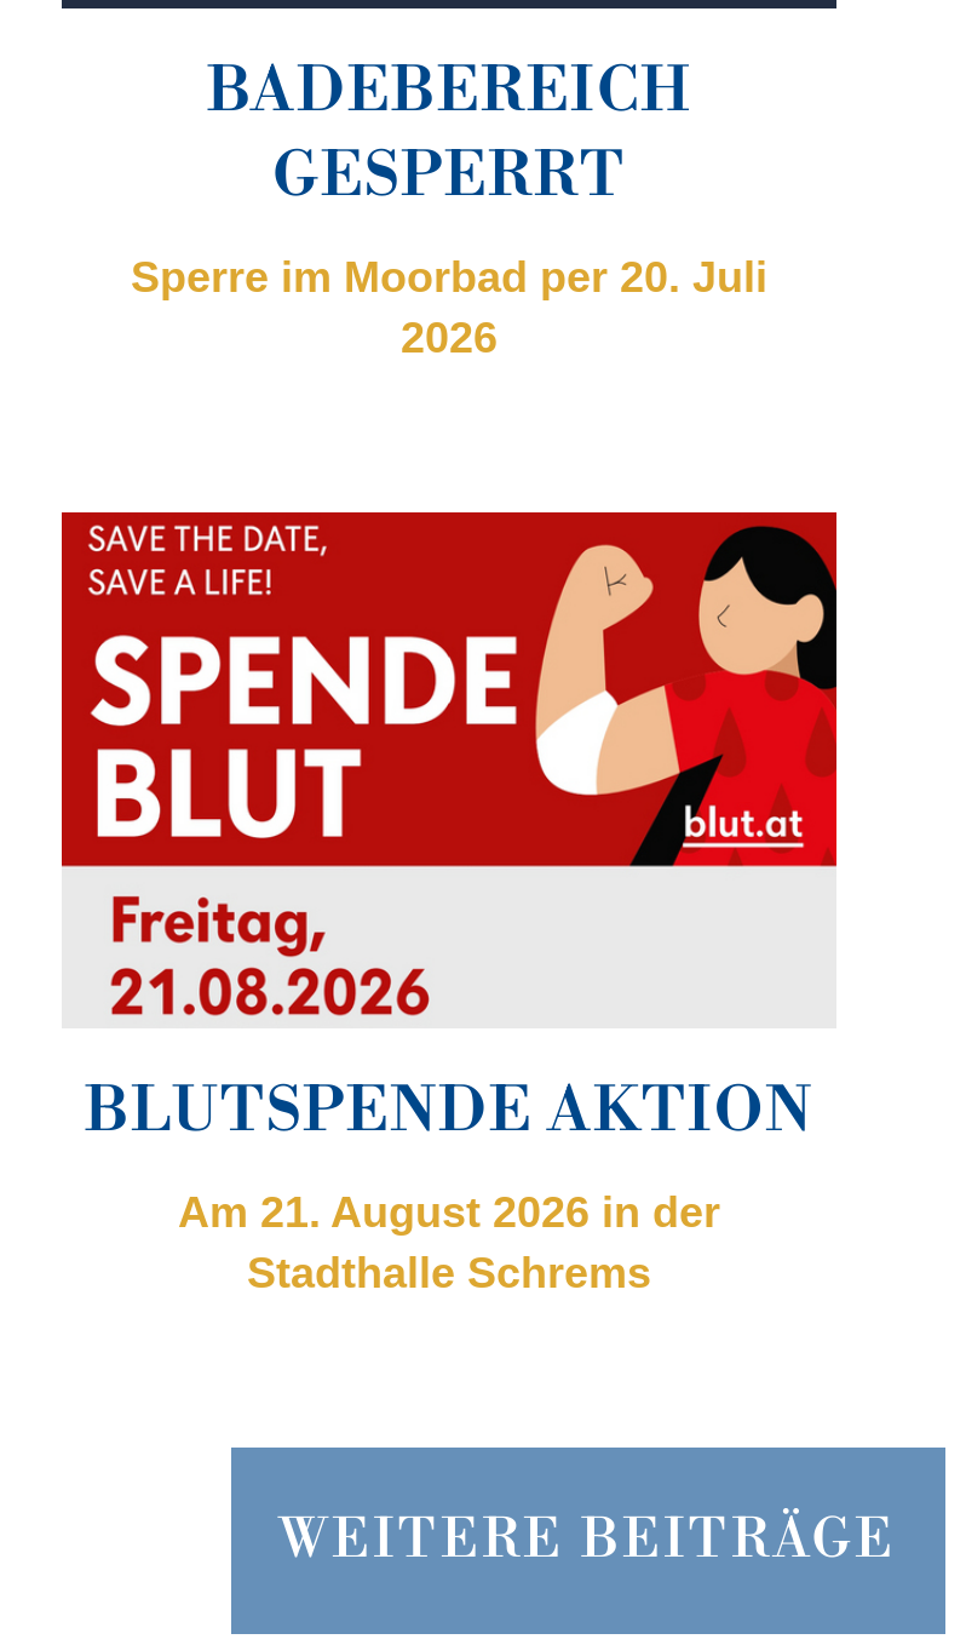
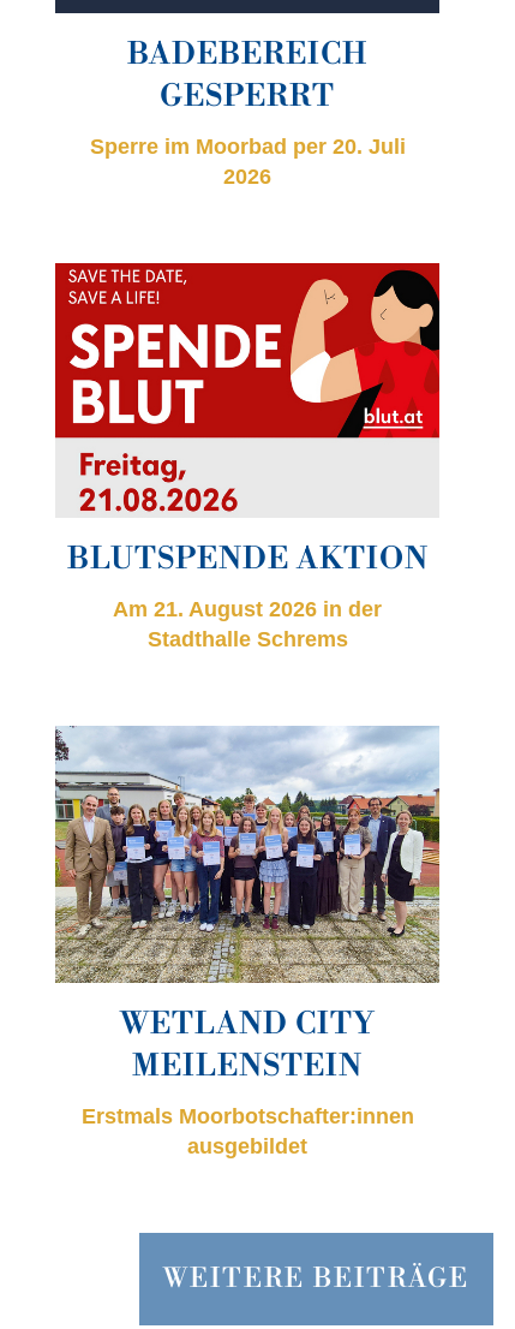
+ [image]
+ WETLAND CITY
+ MEILENSTEIN
+ Erstmals Moorbotschafter:innen
+ ausgebildet
